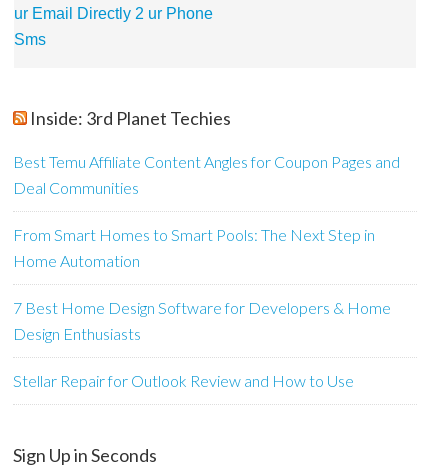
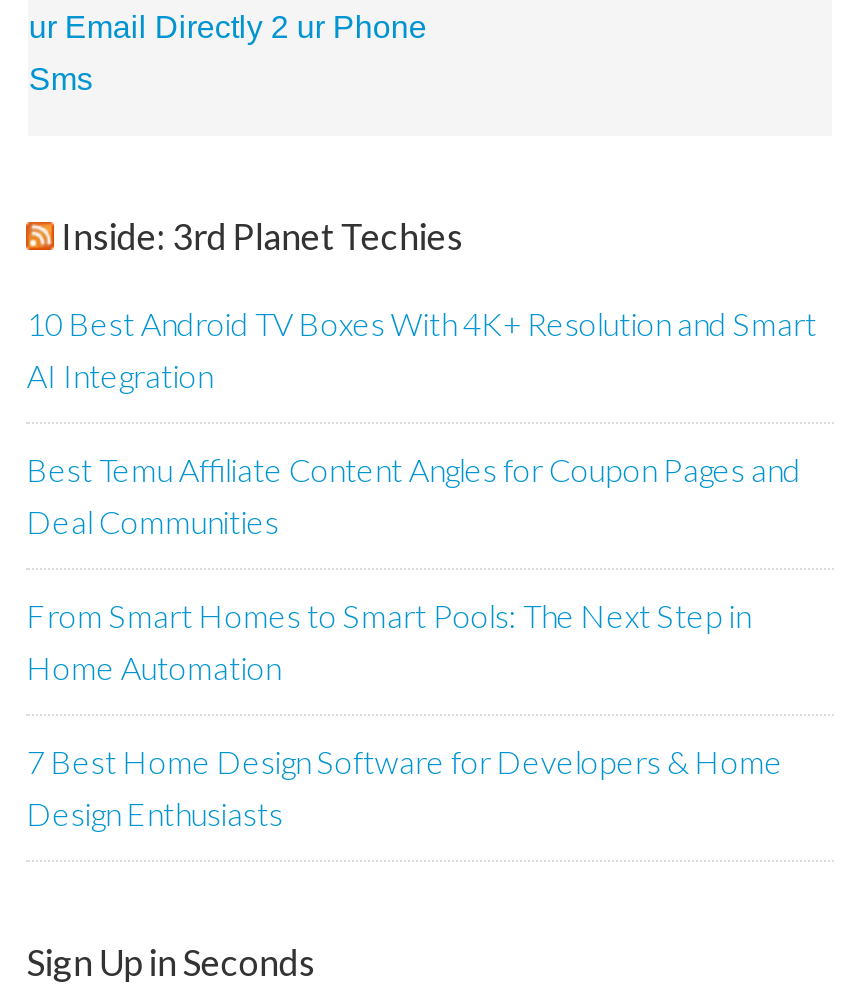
+ 10 Best Android TV Boxes With 4K+ Resolution and Smart
+ AI Integration

moved down: Best Temu Affiliate Content Angles for Coupon Pages and | Deal Communities | From Smart Homes to Smart Pools: The Next Step in | Home Automation | 7 Best Home Design Software for Developers & Home | Design Enthusiasts

- Stellar Repair for Outlook Review and How to Use
